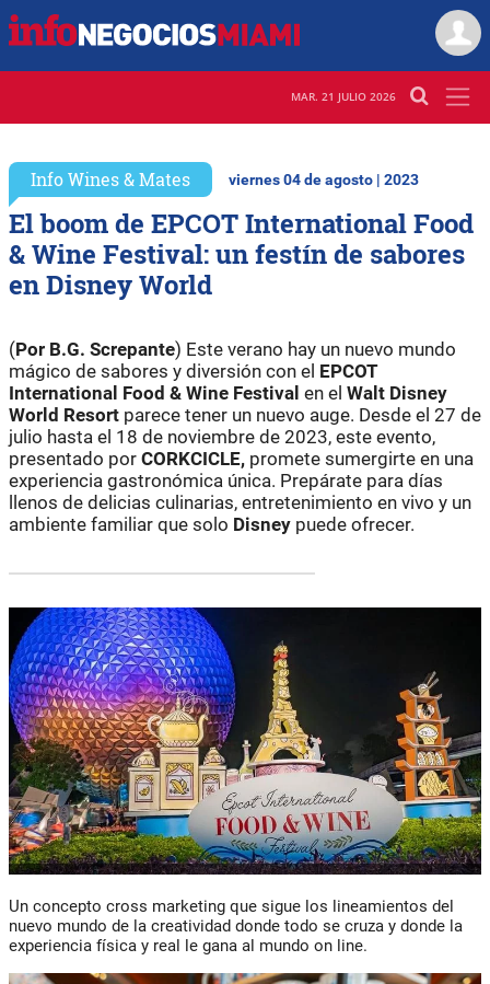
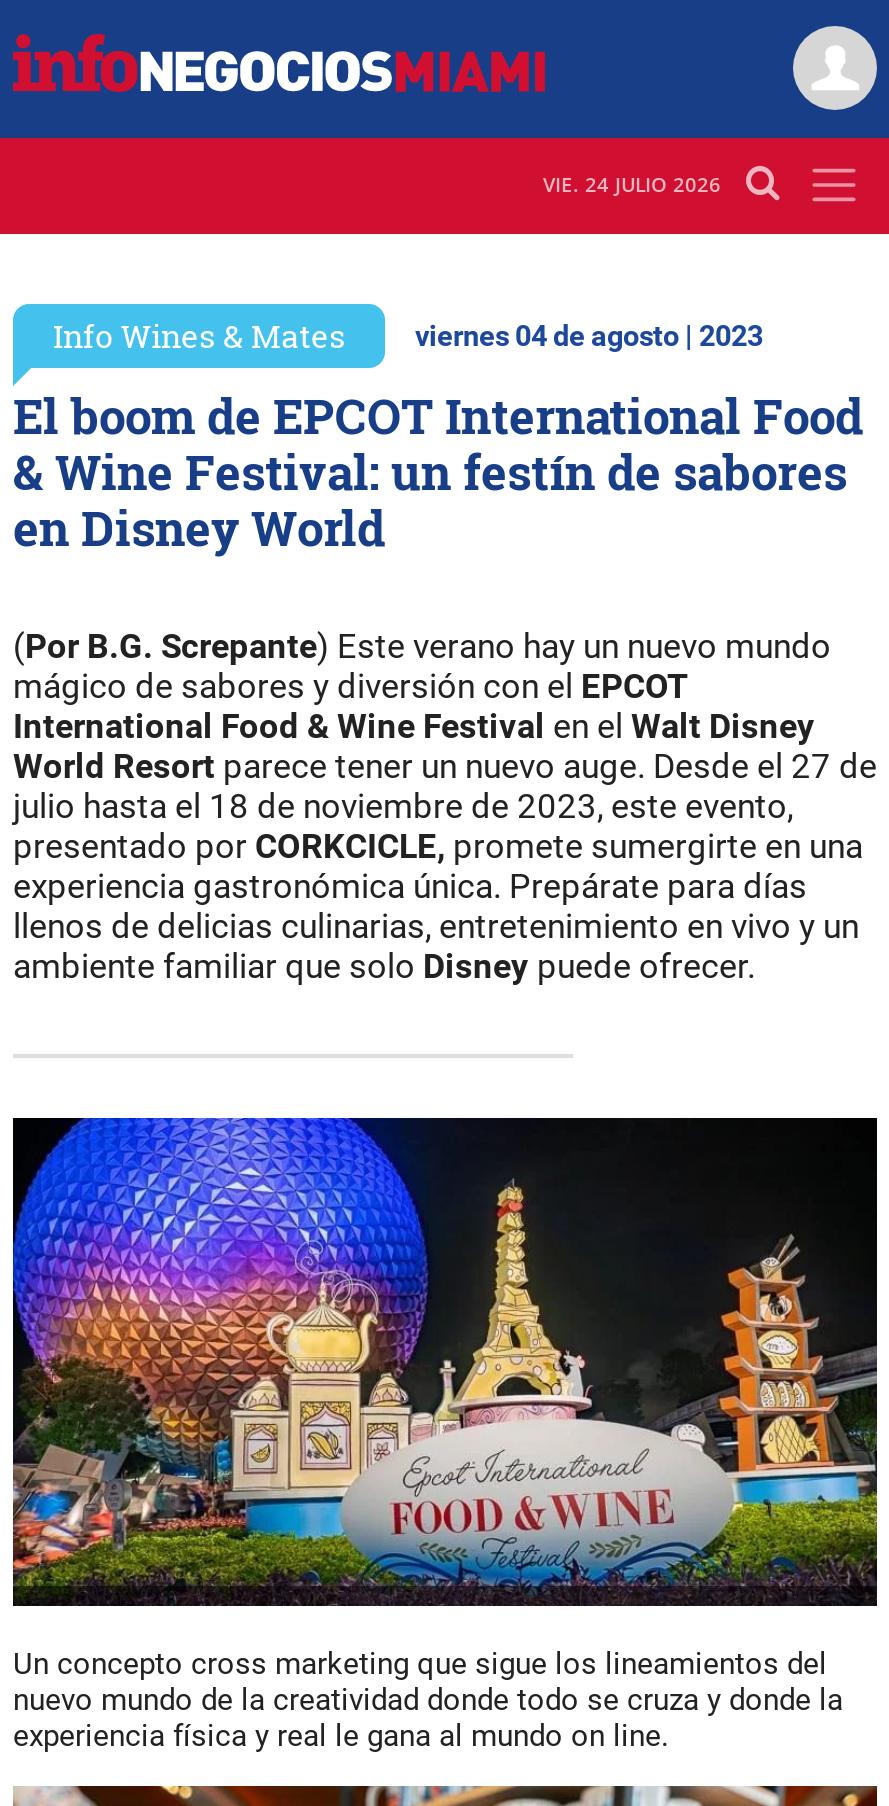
- MAR. 21 JULIO 2026
+ VIE. 24 JULIO 2026
